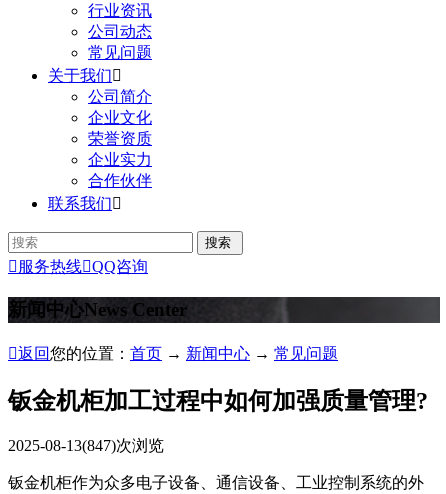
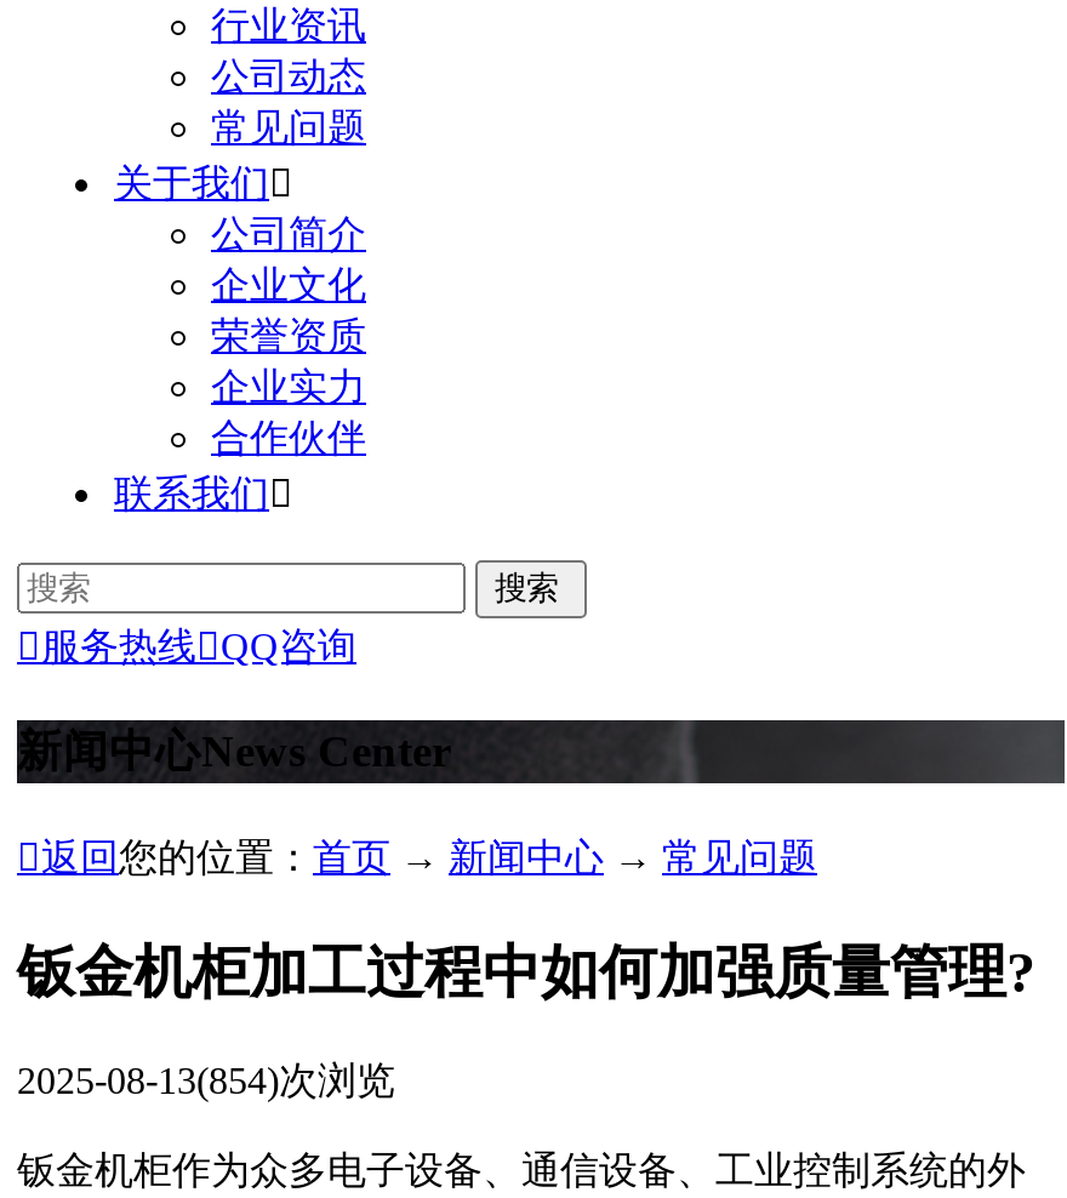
- 2025-08-13(847)次浏览
+ 2025-08-13(854)次浏览
